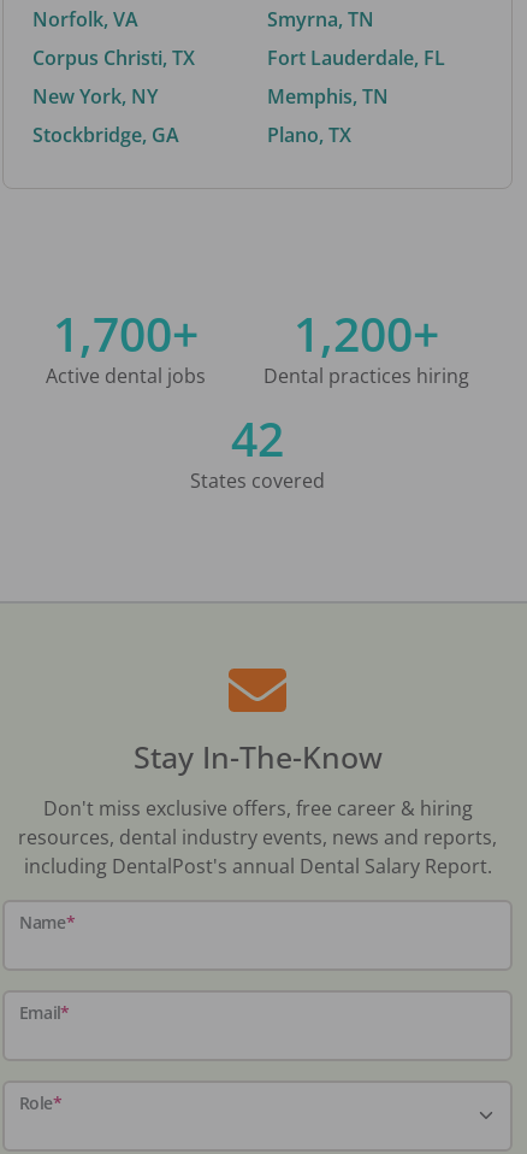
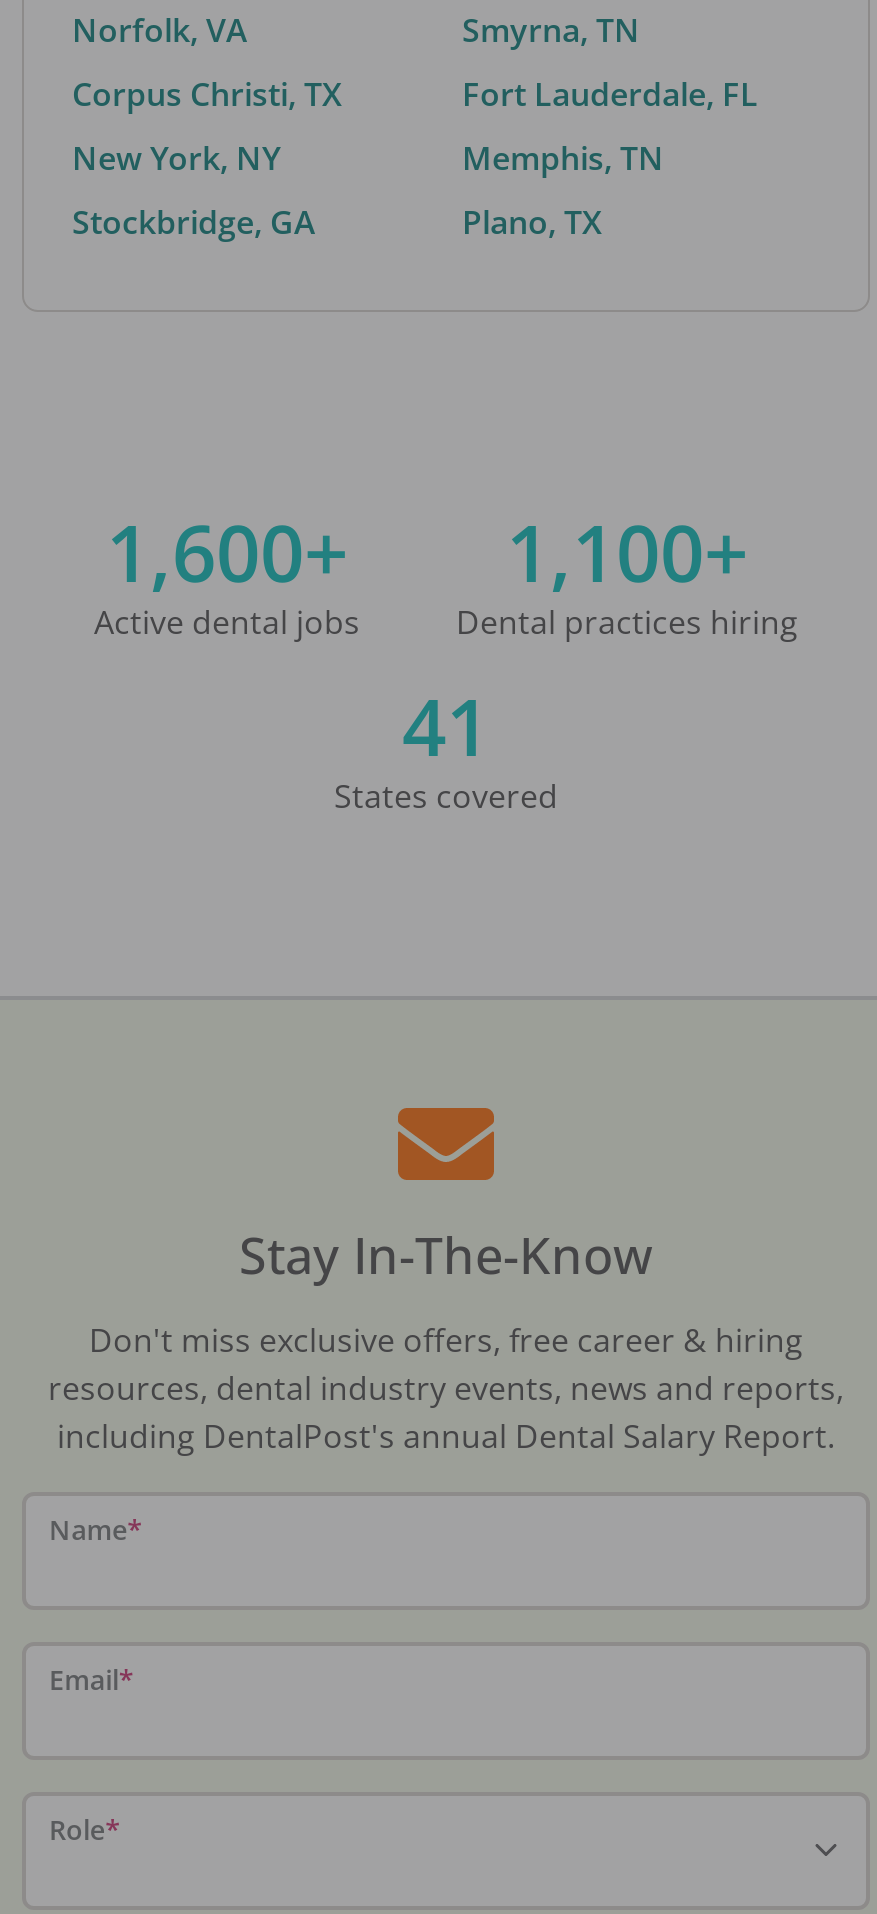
- 1,700+
+ 1,600+

- 1,200+
+ 1,100+

- 42
+ 41
